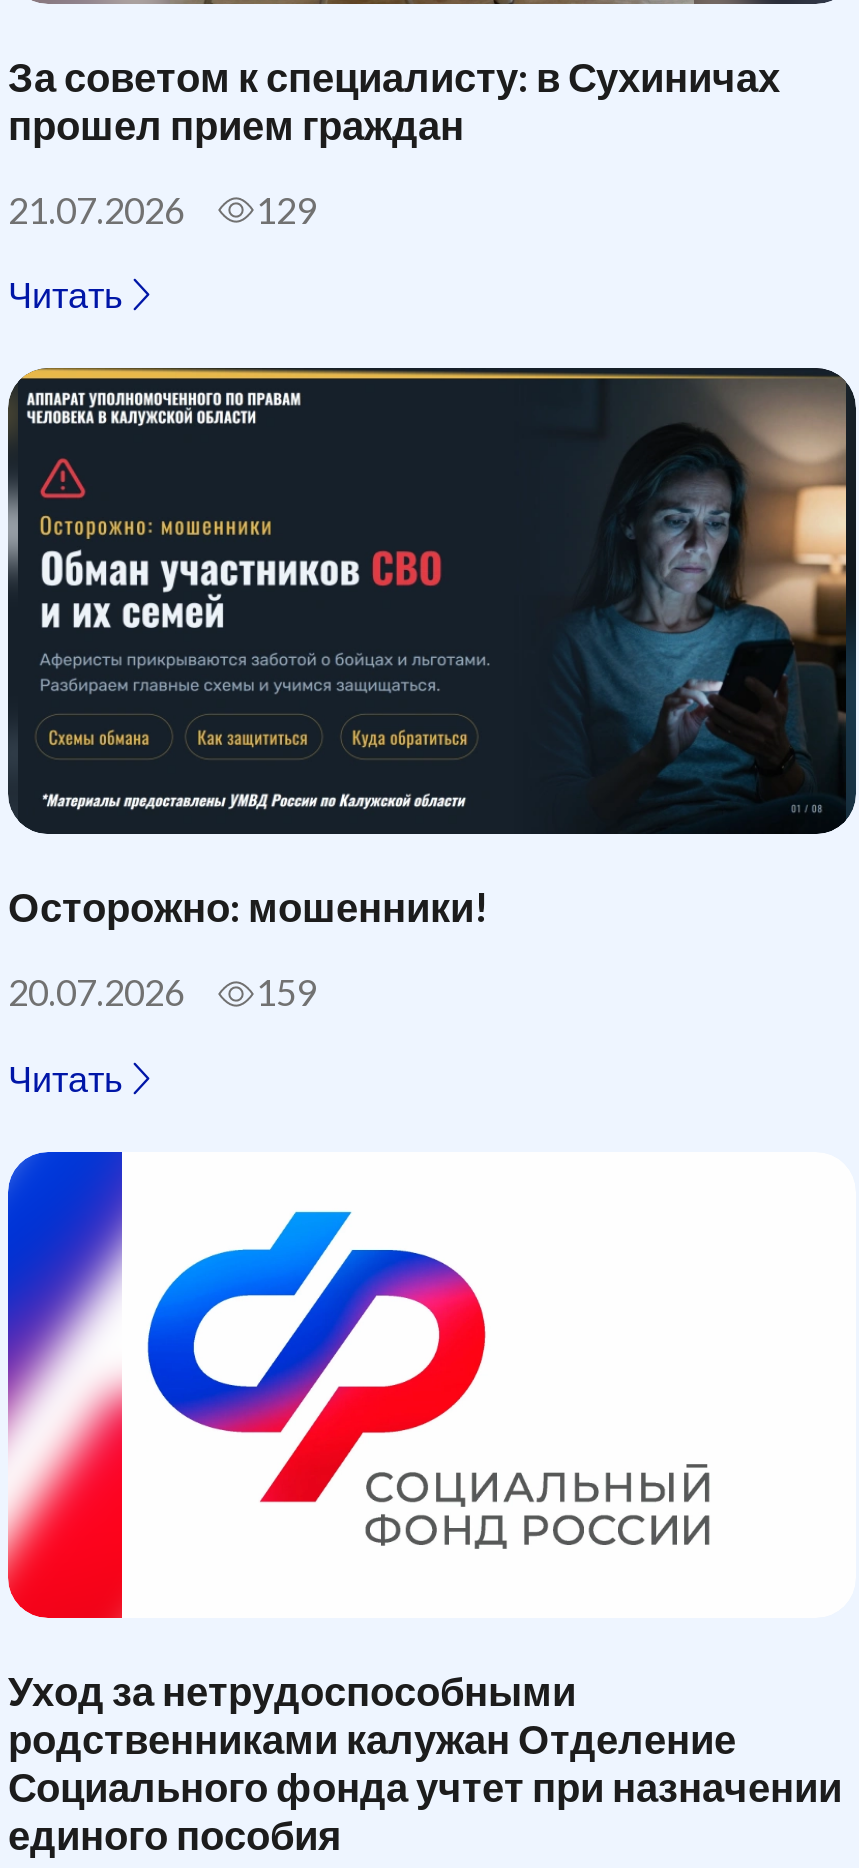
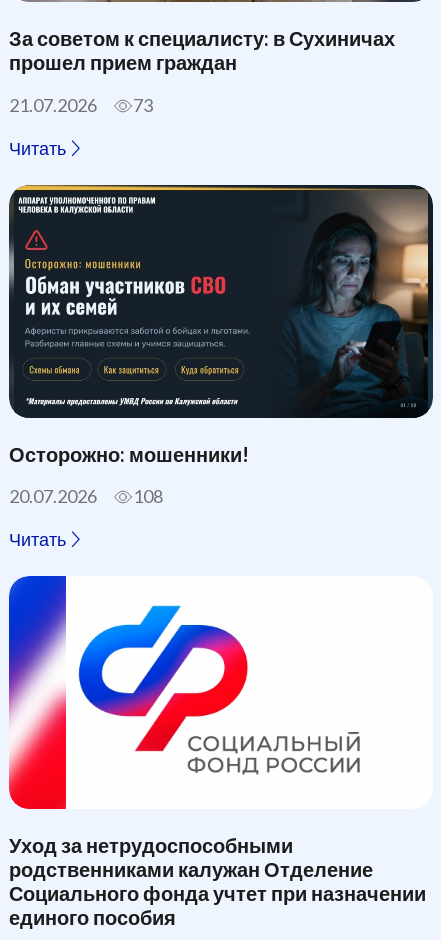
- 21.07.2026 129
+ 21.07.2026 73

- 20.07.2026 159
+ 20.07.2026 108
